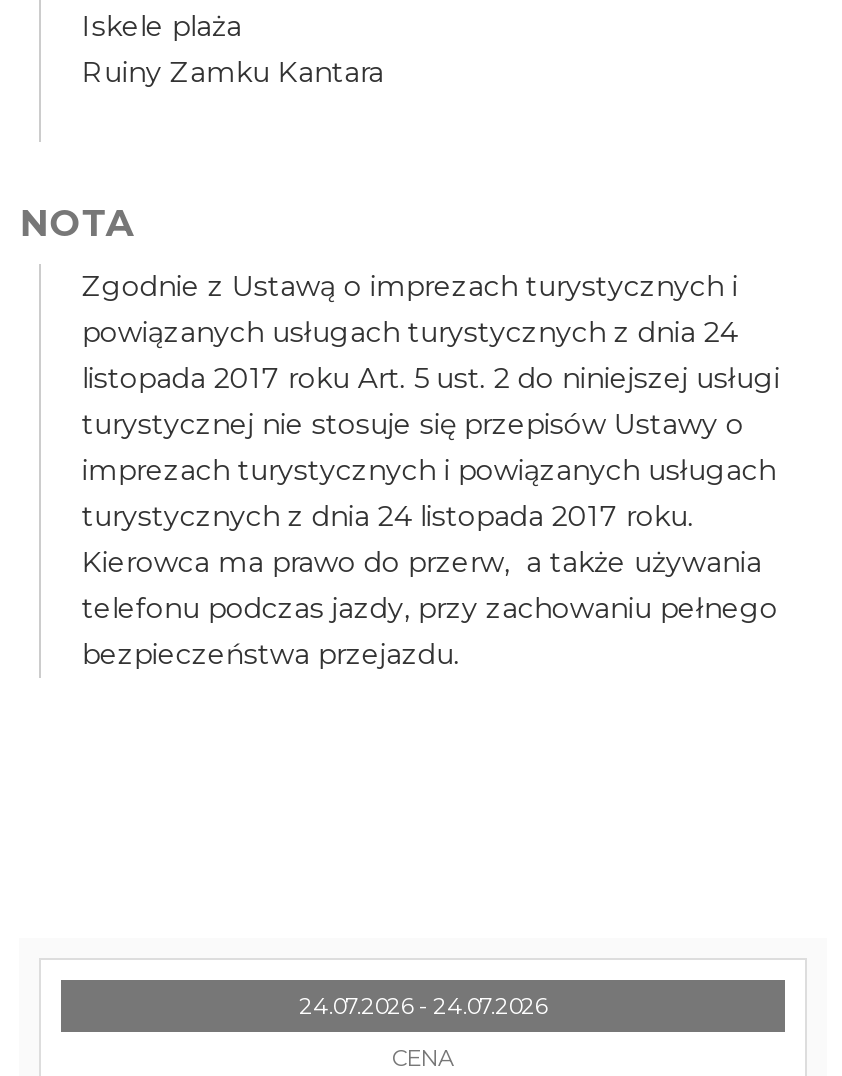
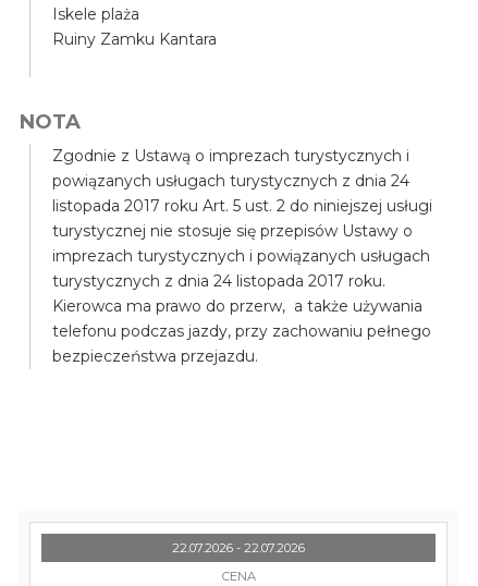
- 24.07.2026 - 24.07.2026
+ 22.07.2026 - 22.07.2026
